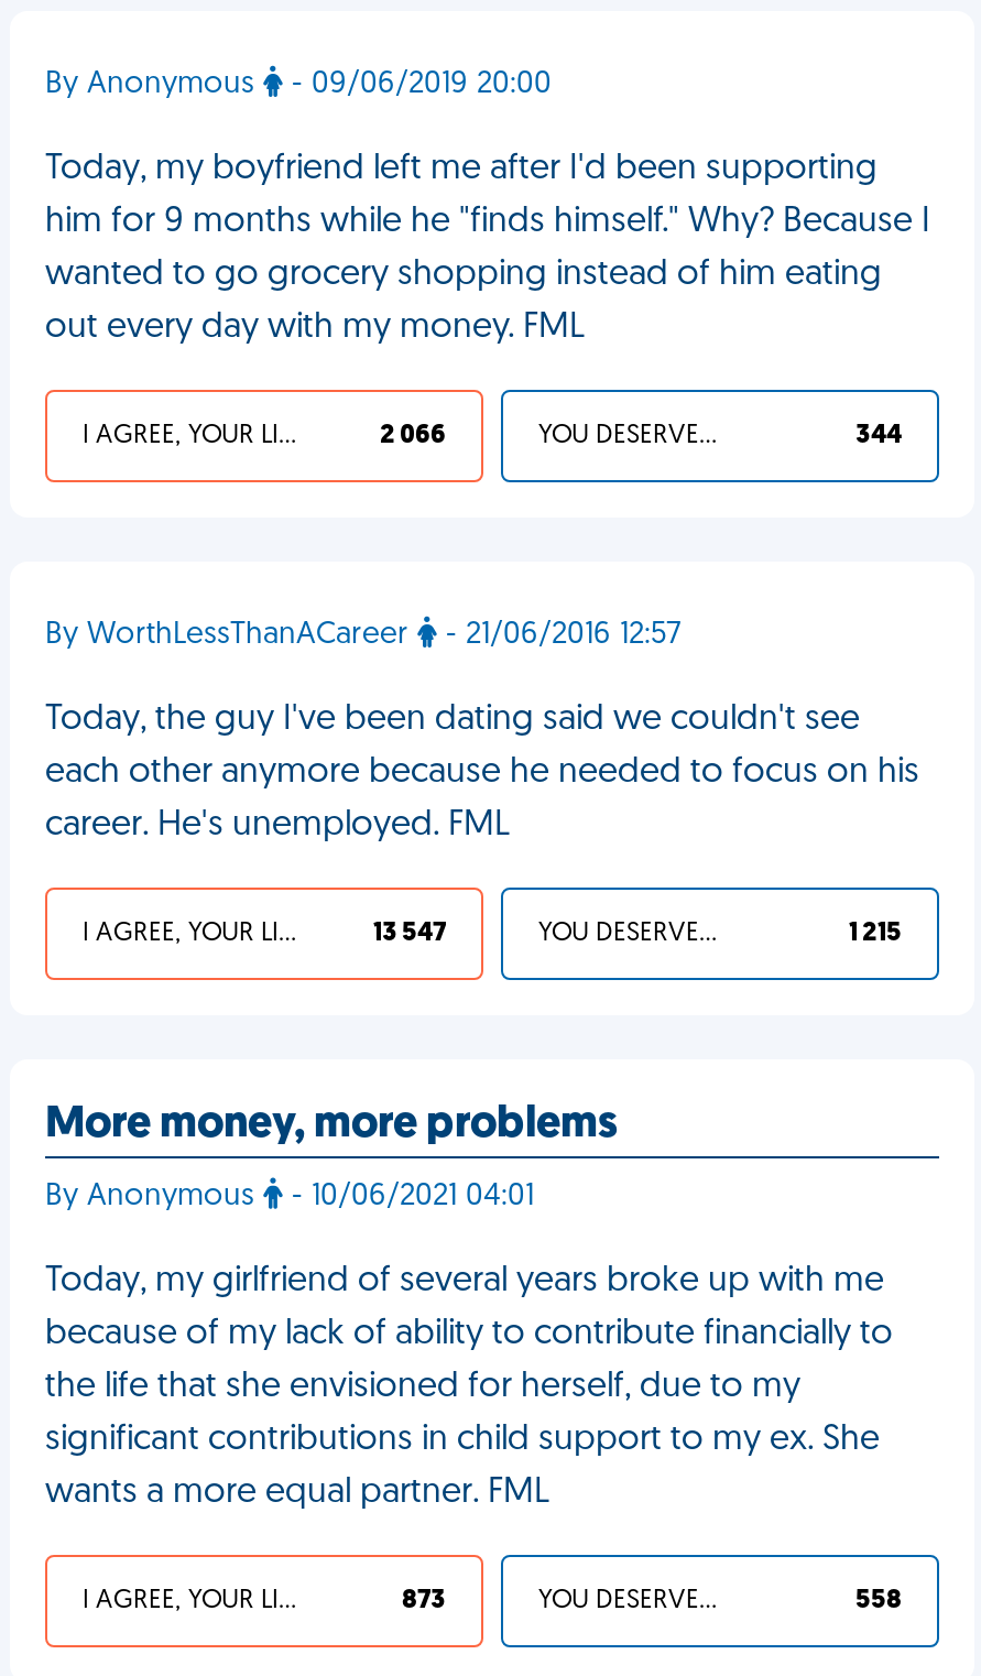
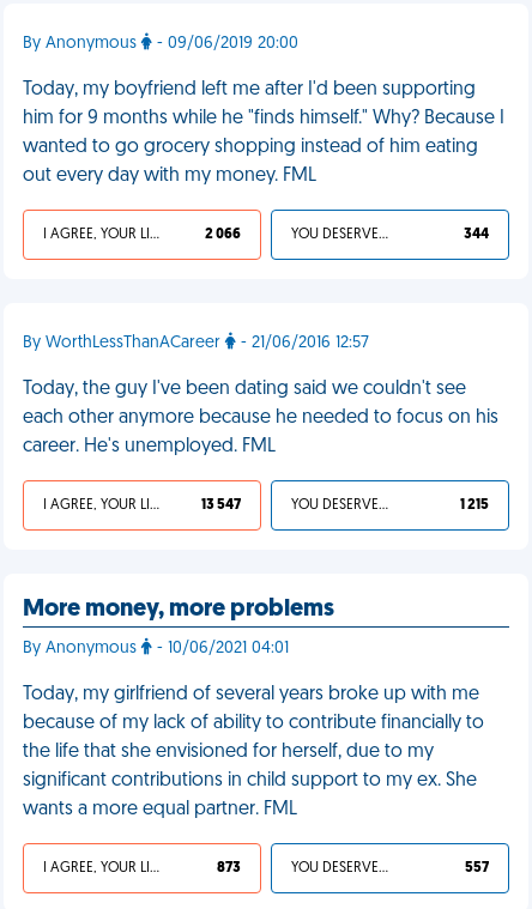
- 558
+ 557
